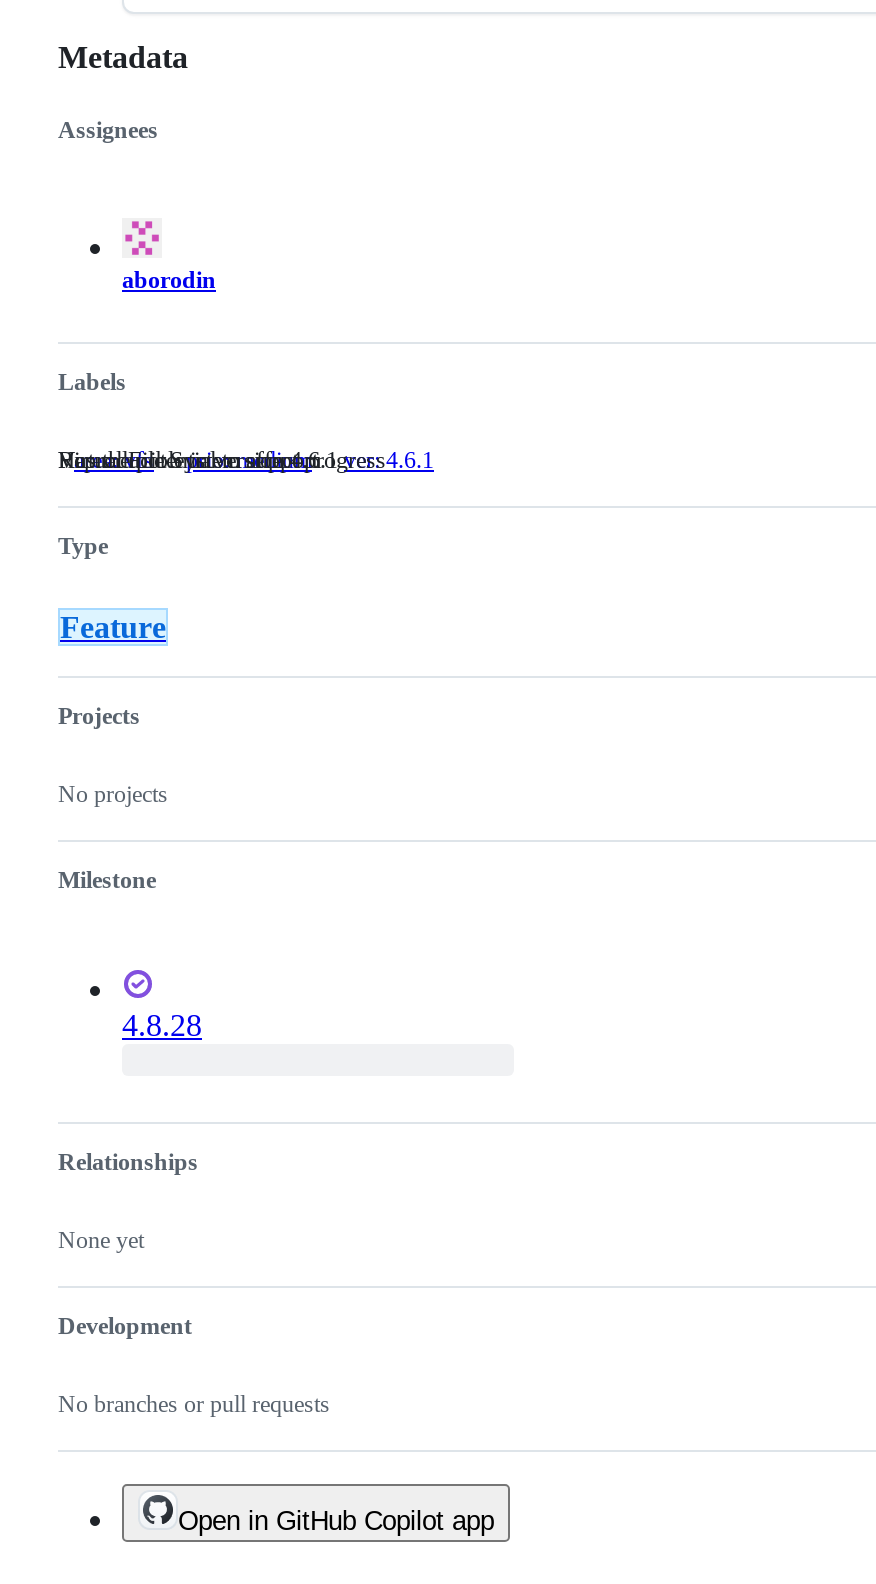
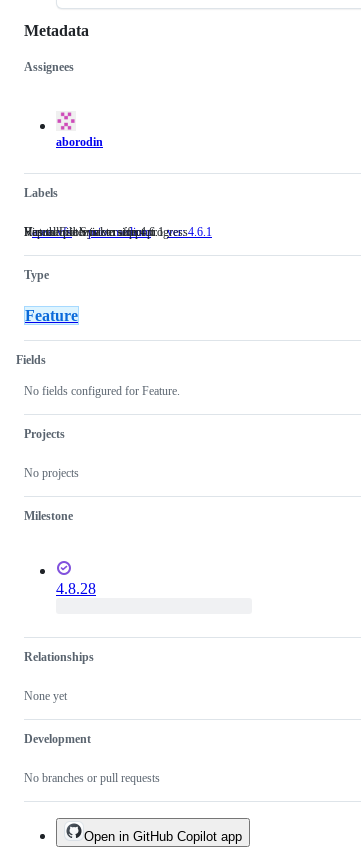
+ Fields
+ No fields configured for Feature.
